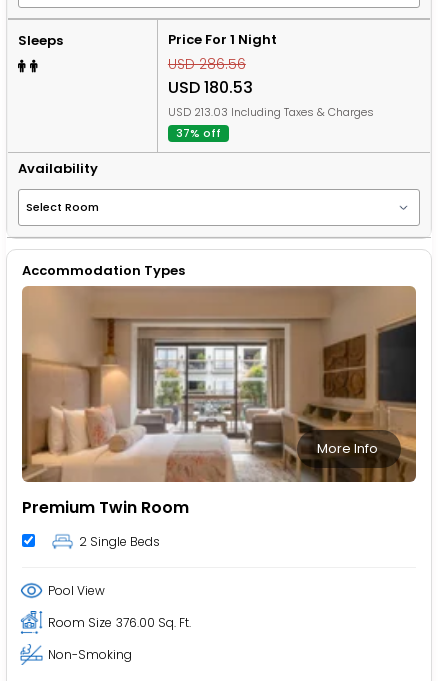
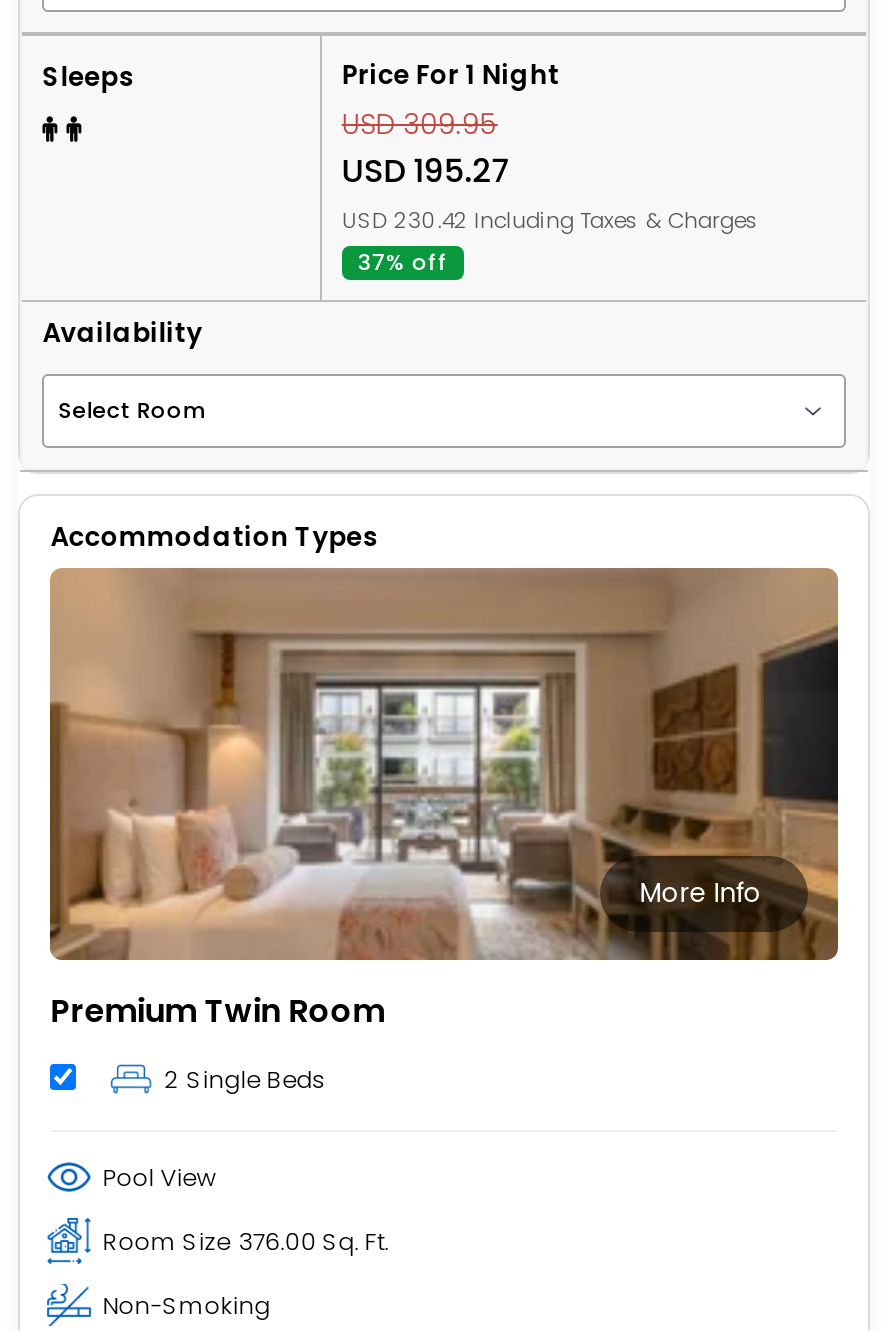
- USD 286.56
+ USD 309.95

- USD 180.53
+ USD 195.27

- USD 213.03 Including Taxes & Charges
+ USD 230.42 Including Taxes & Charges
